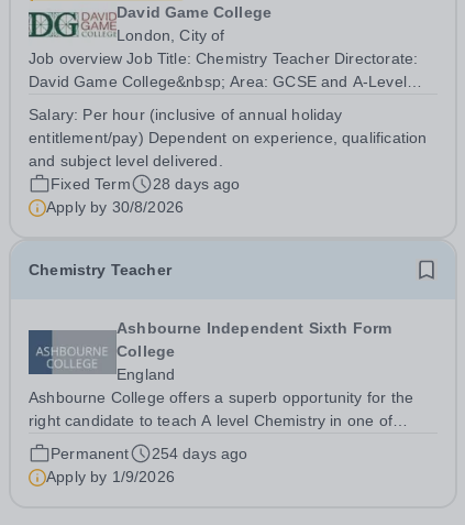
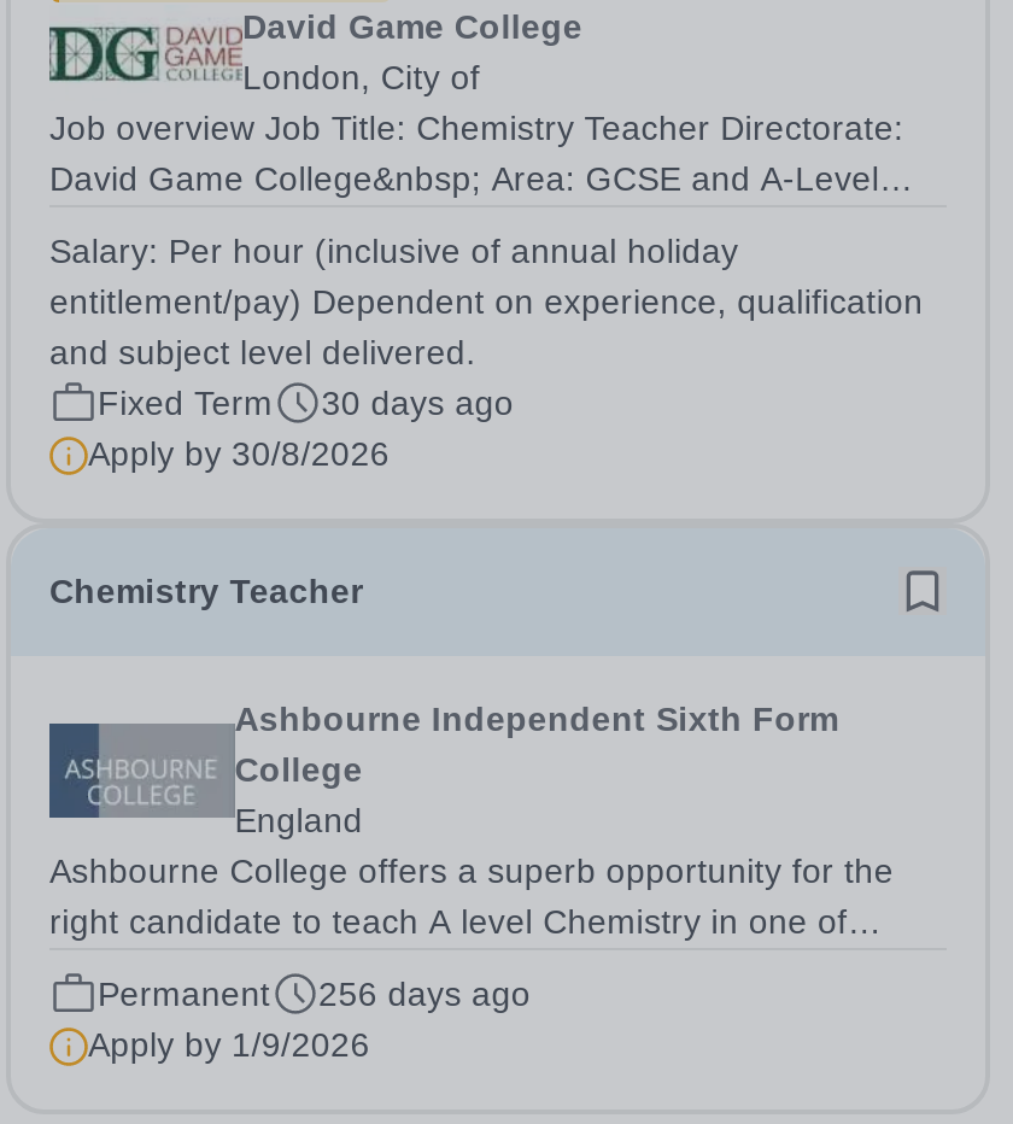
- Fixed Term 28 days ago
+ Fixed Term 30 days ago

- Permanent 254 days ago
+ Permanent 256 days ago
